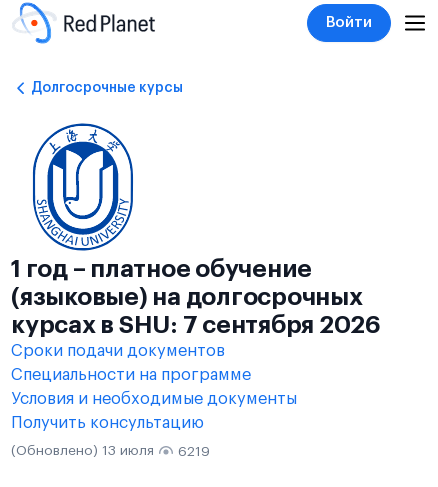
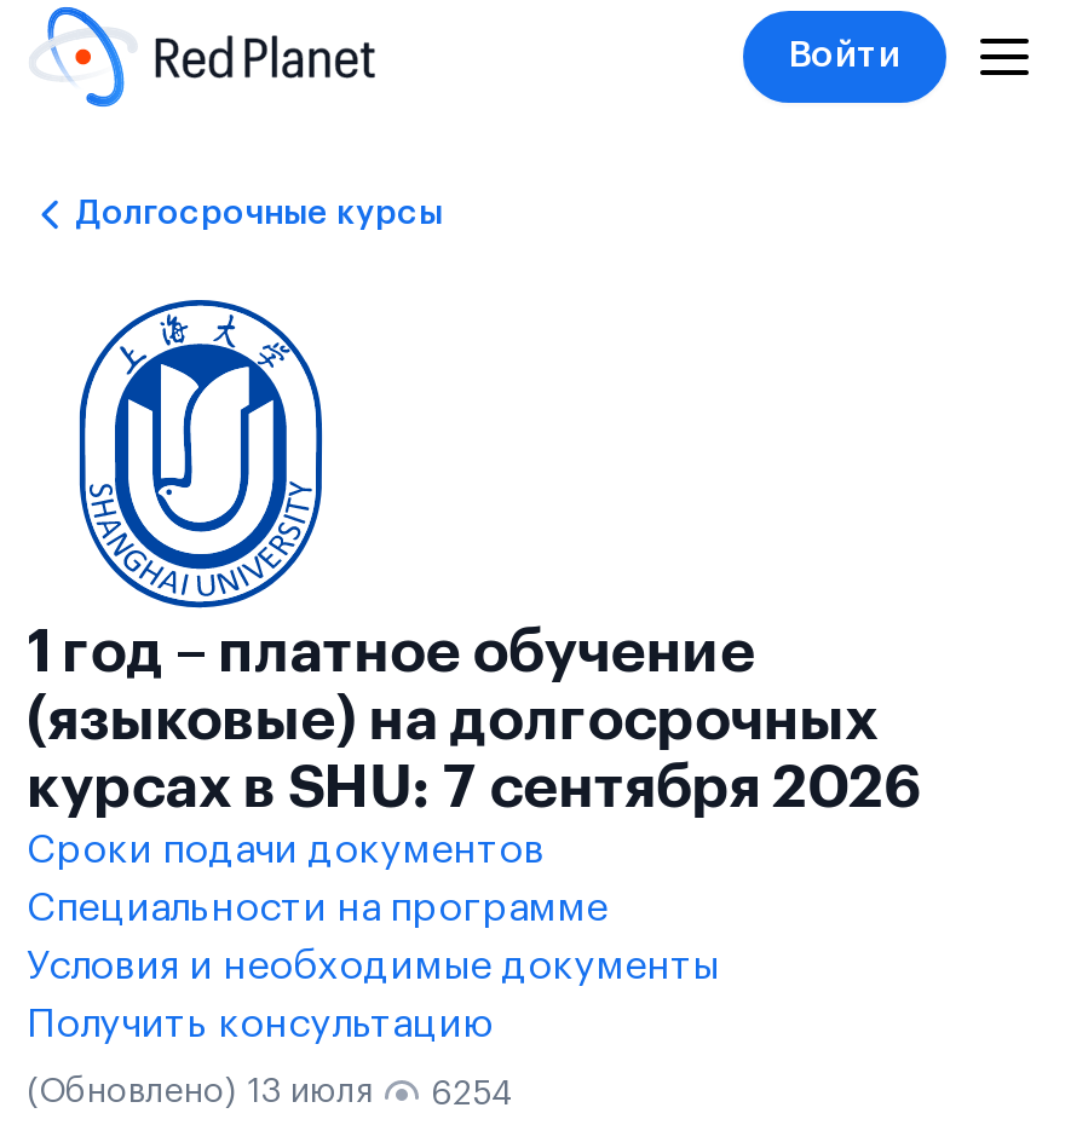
- (Обновлено) 13 июля 6219
+ (Обновлено) 13 июля 6254
